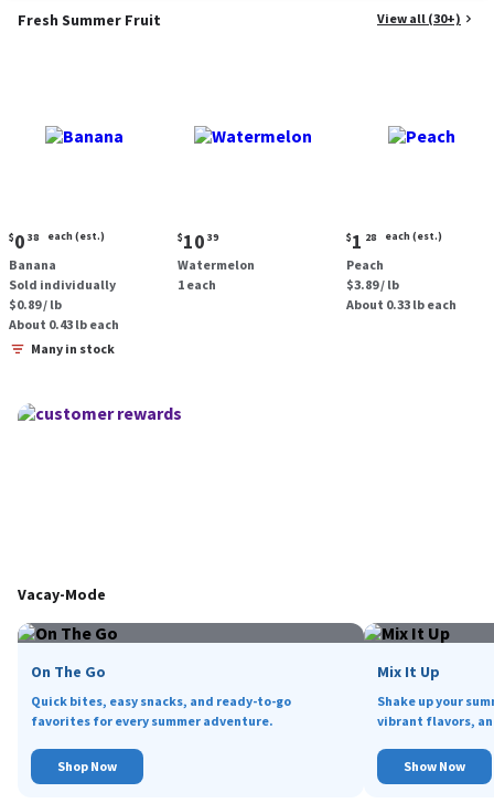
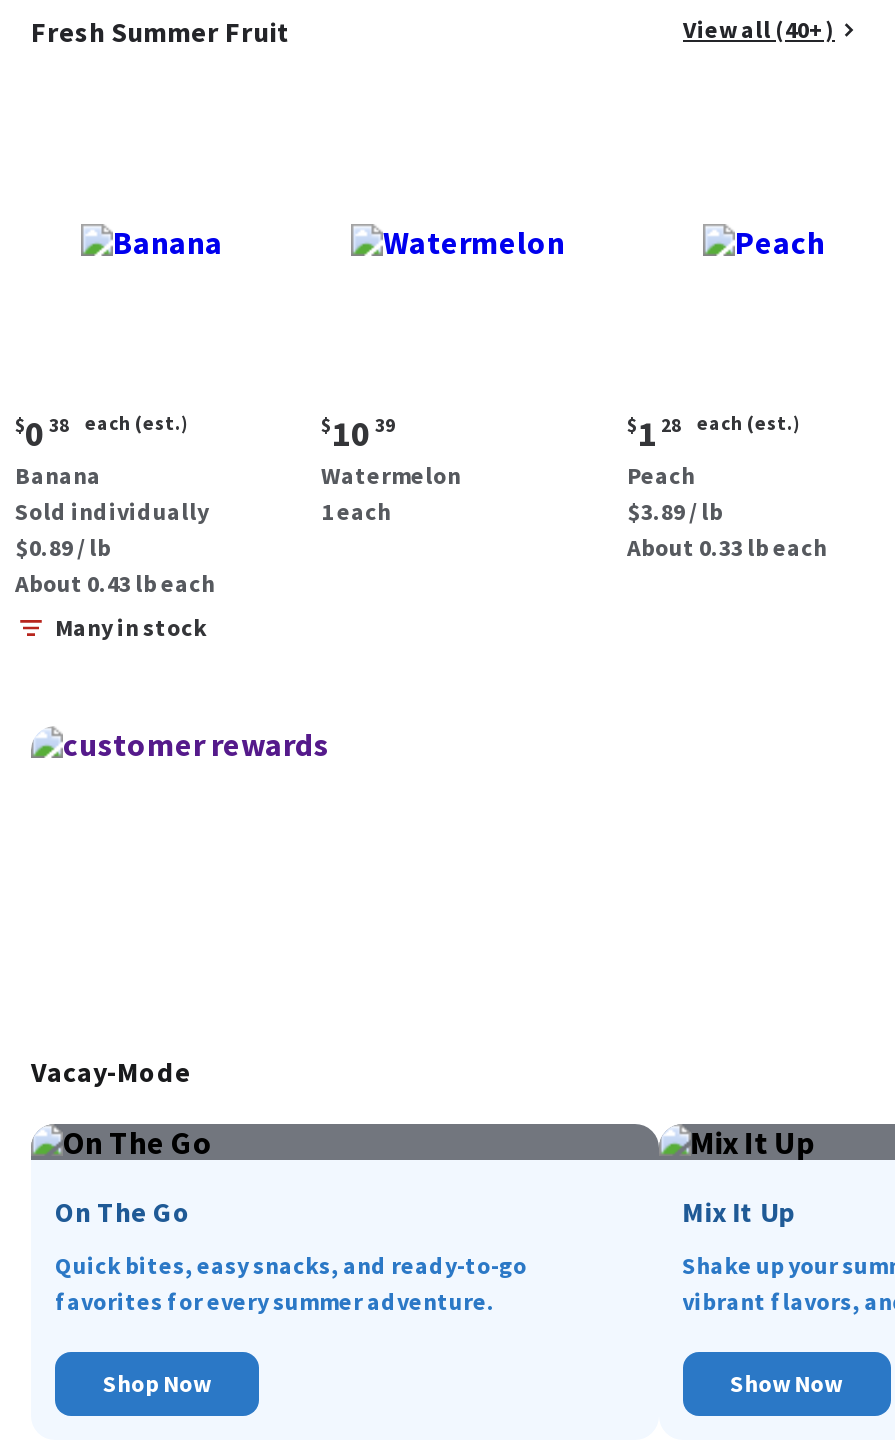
- View all (30+)
+ View all (40+)
